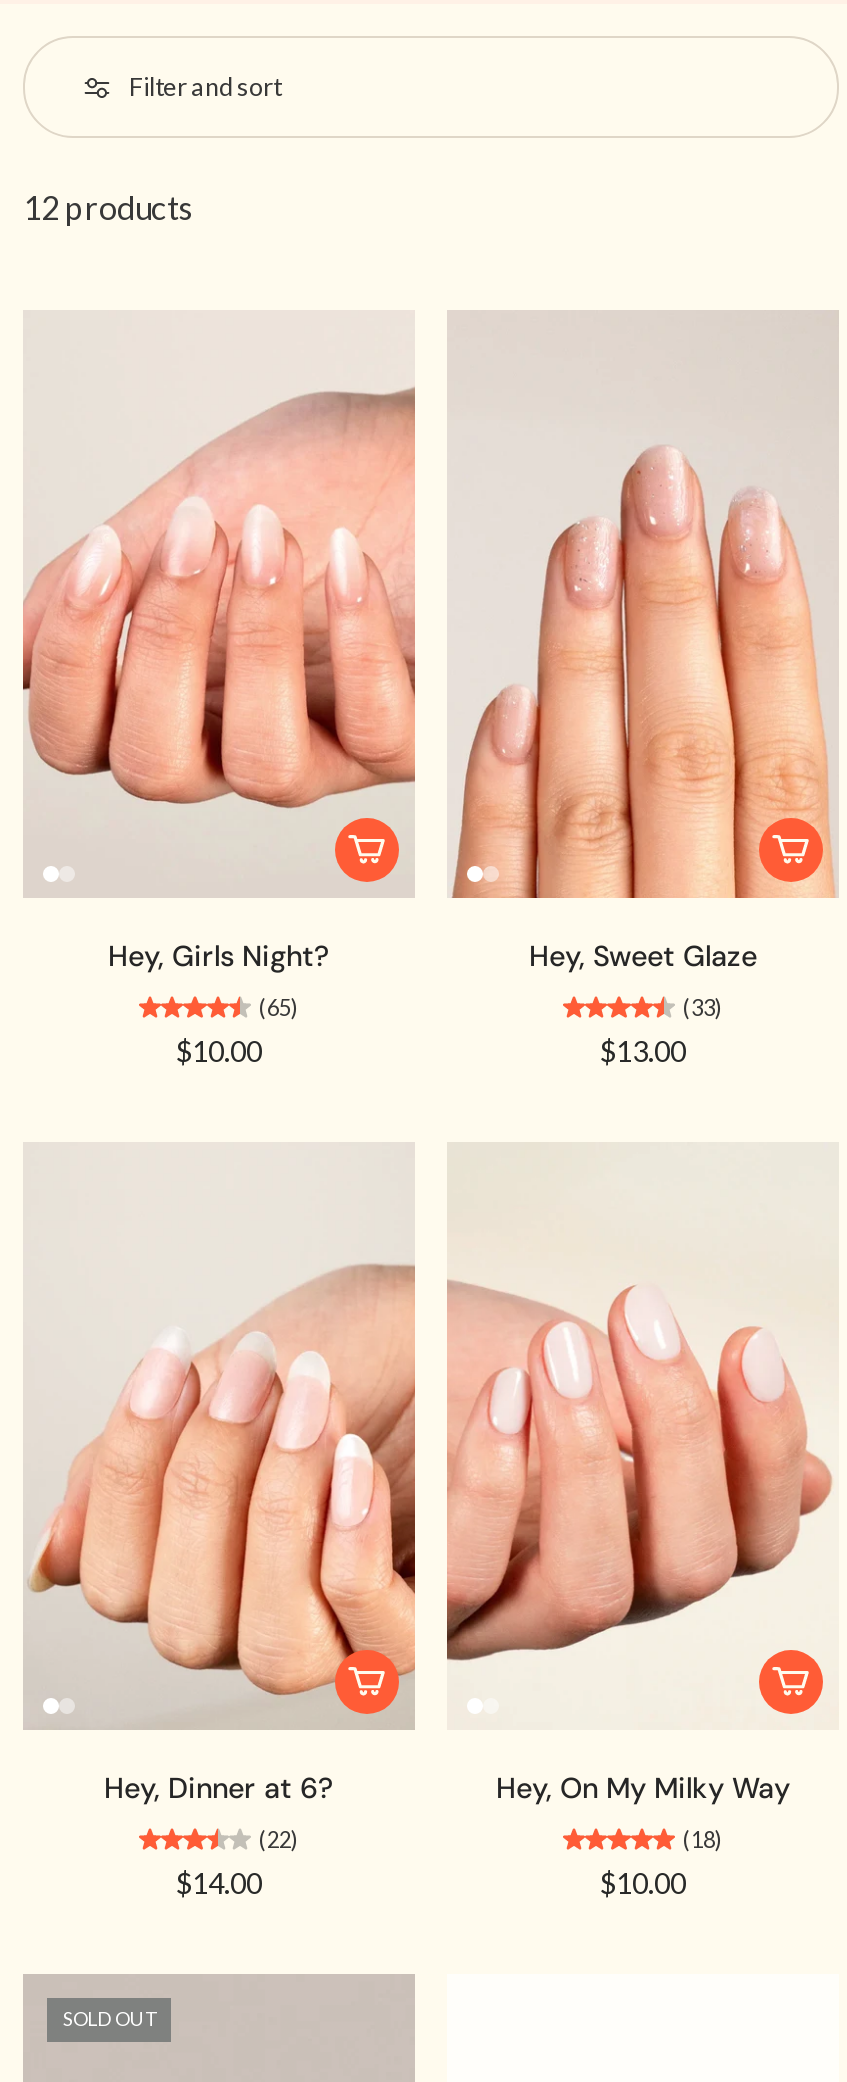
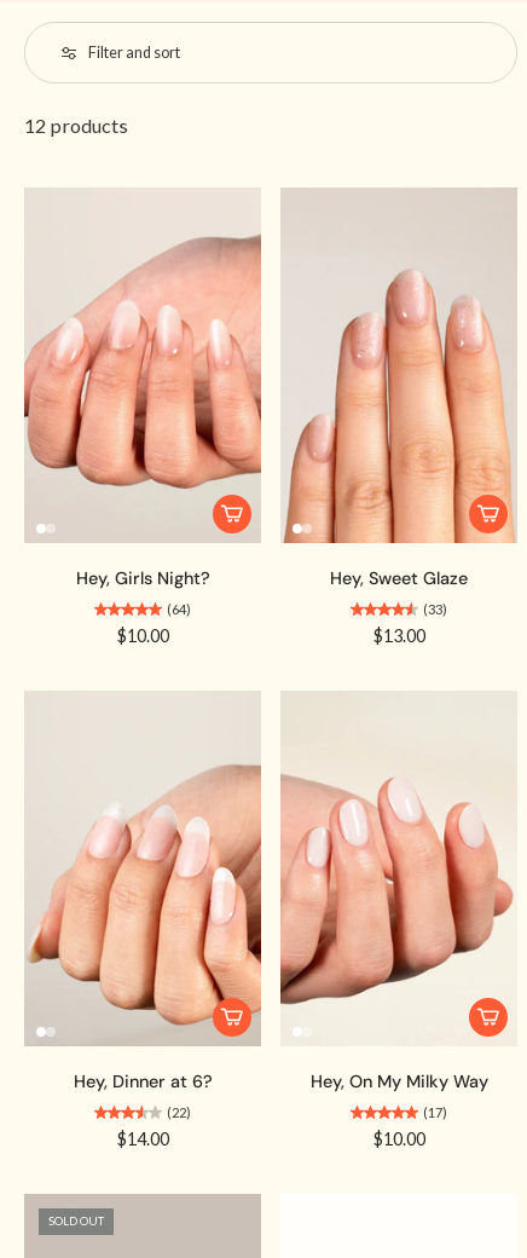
- (65)
+ (64)

- (18)
+ (17)
